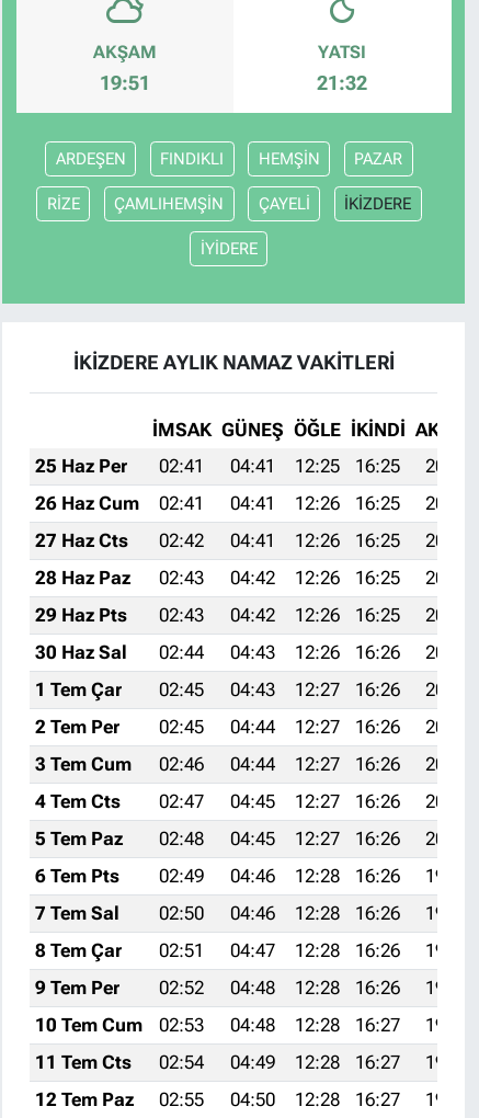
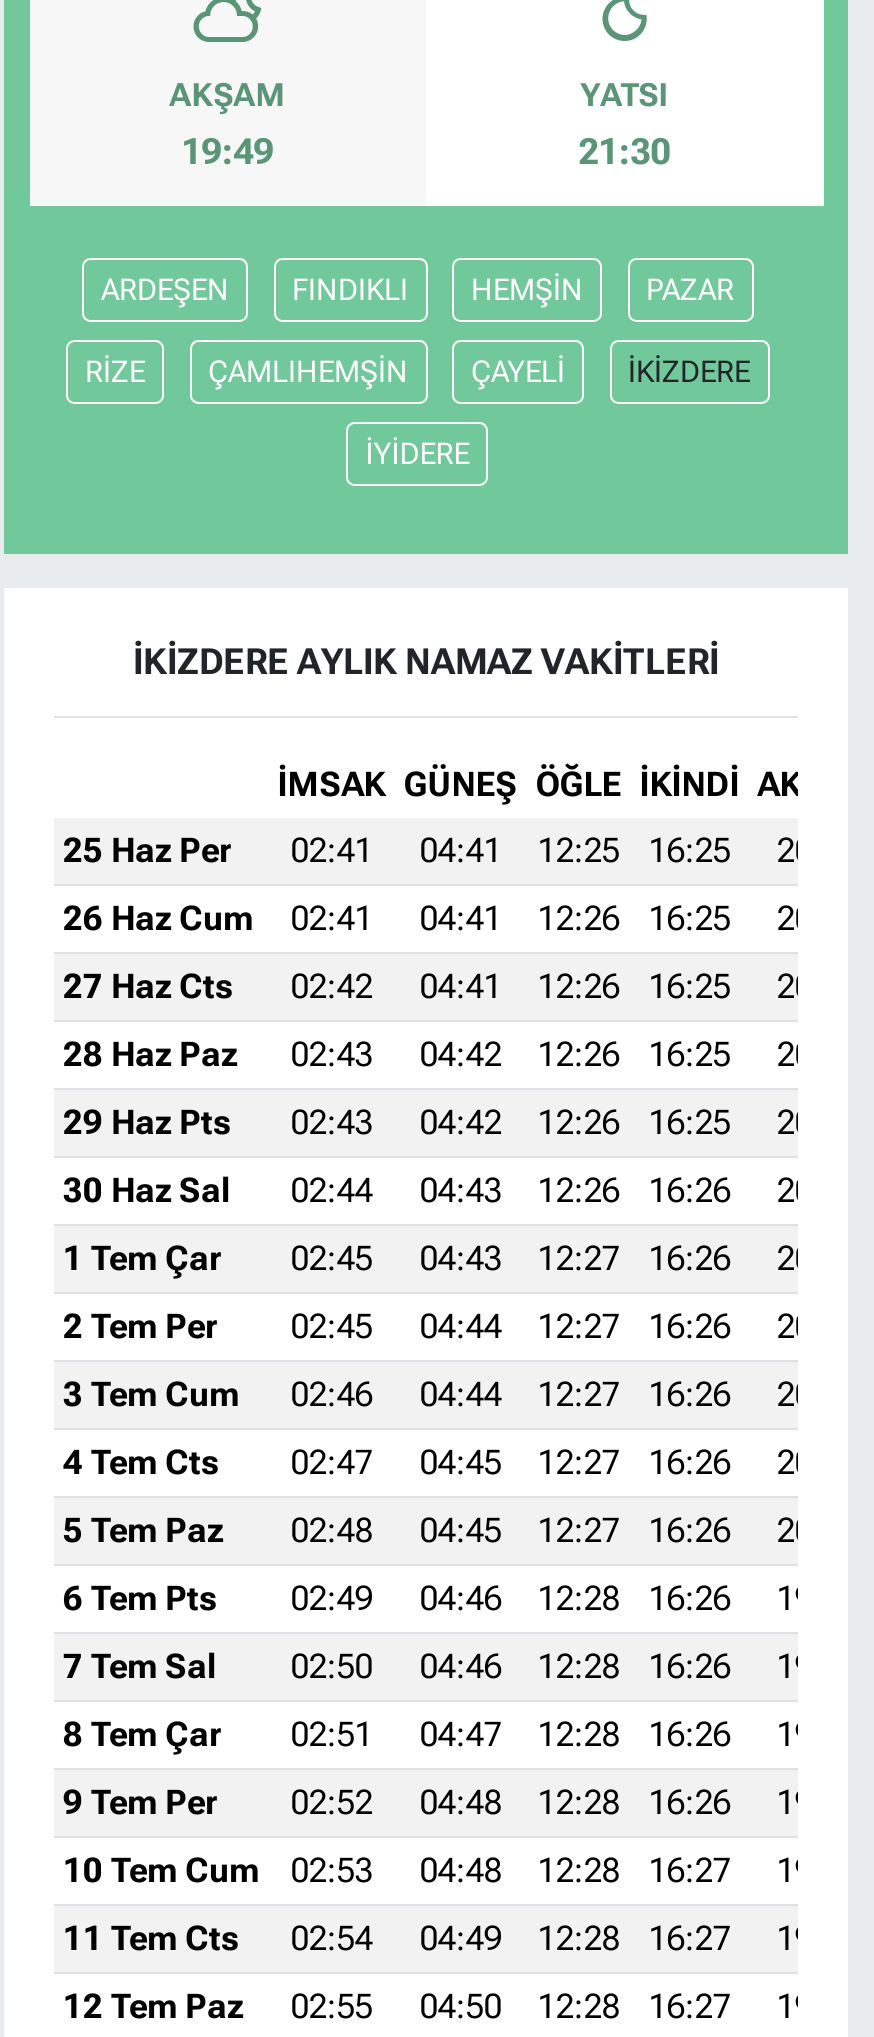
- 19:51
+ 19:49

- 21:32
+ 21:30
